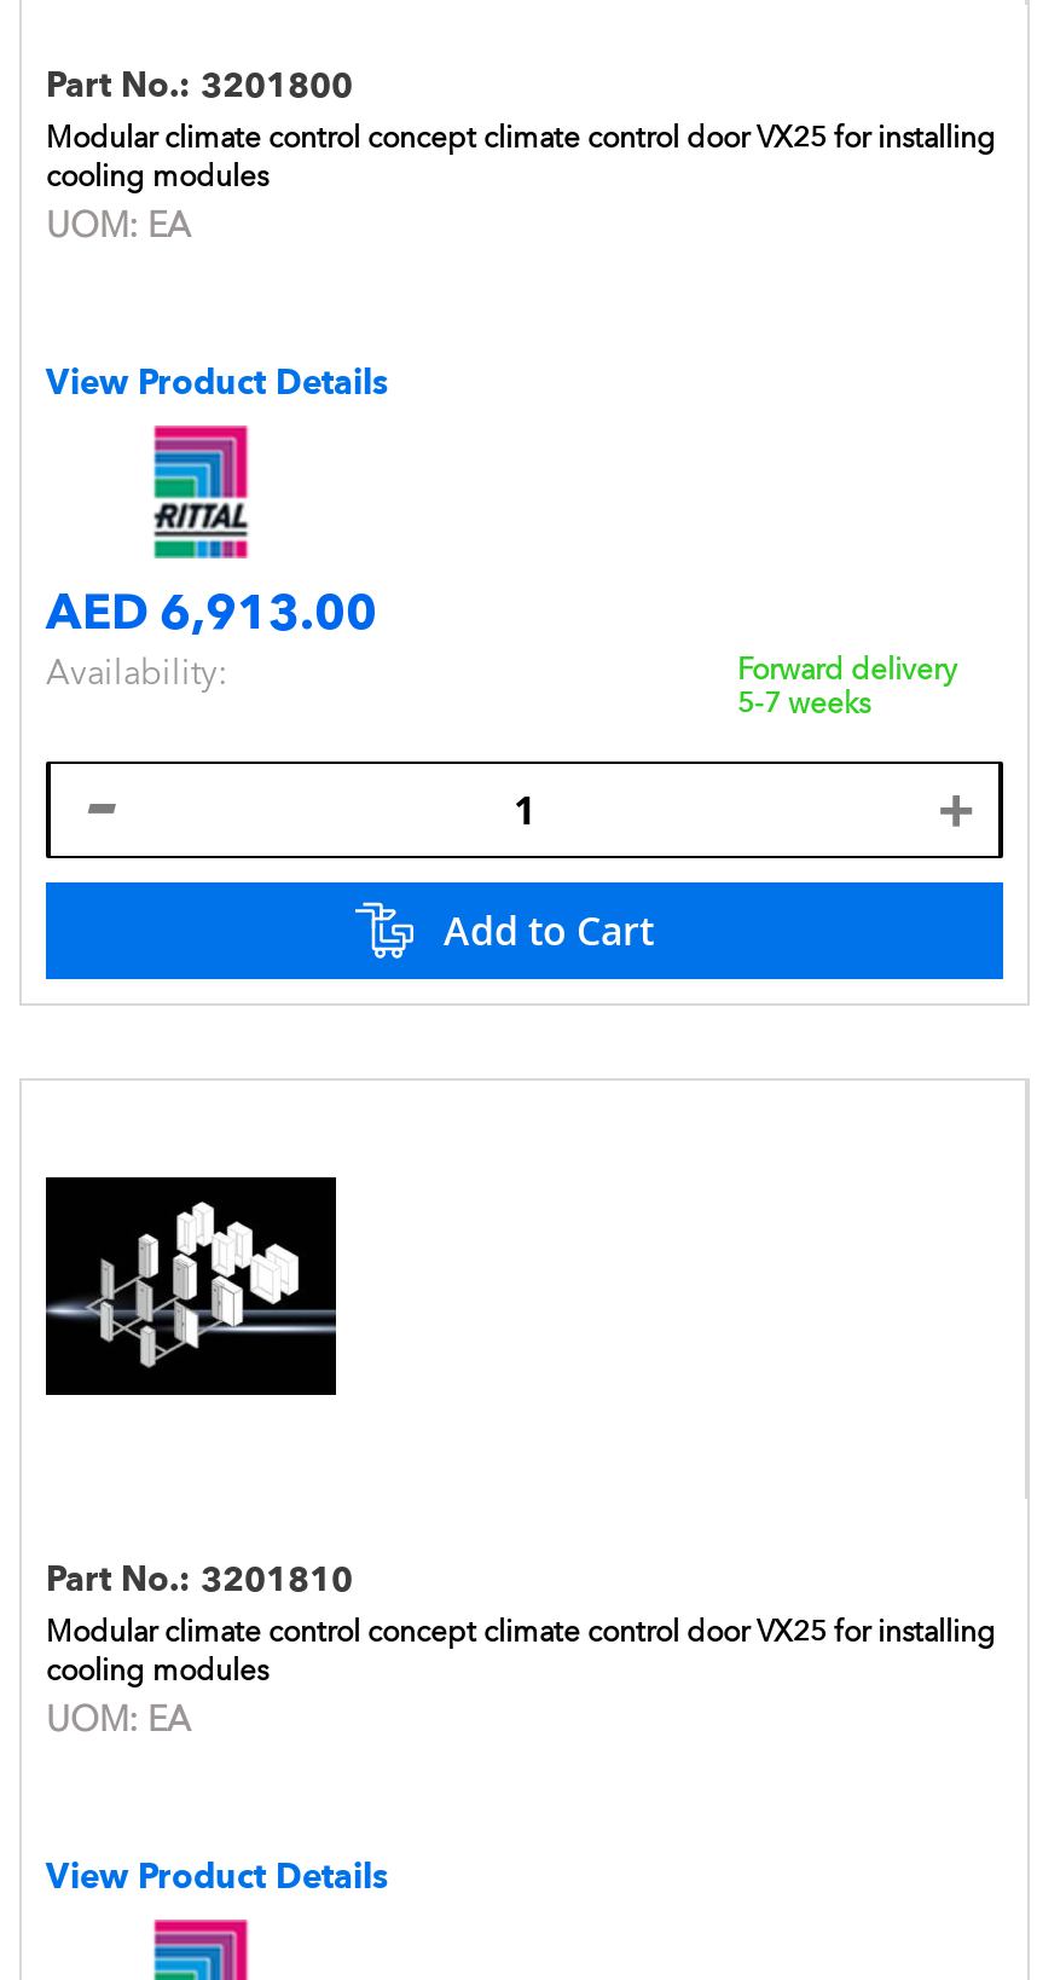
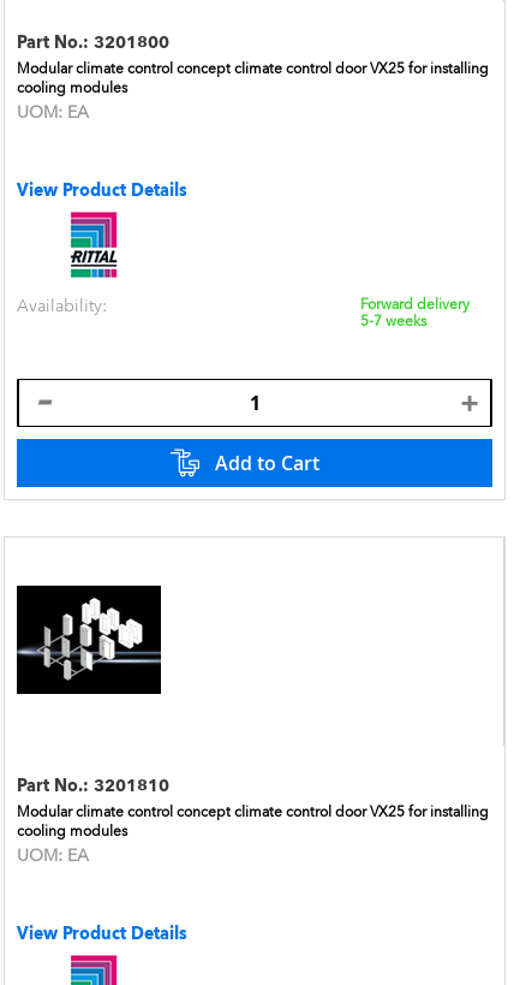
- AED 6,913.00

moved up: Availability: | Forward delivery | 5-7 weeks
